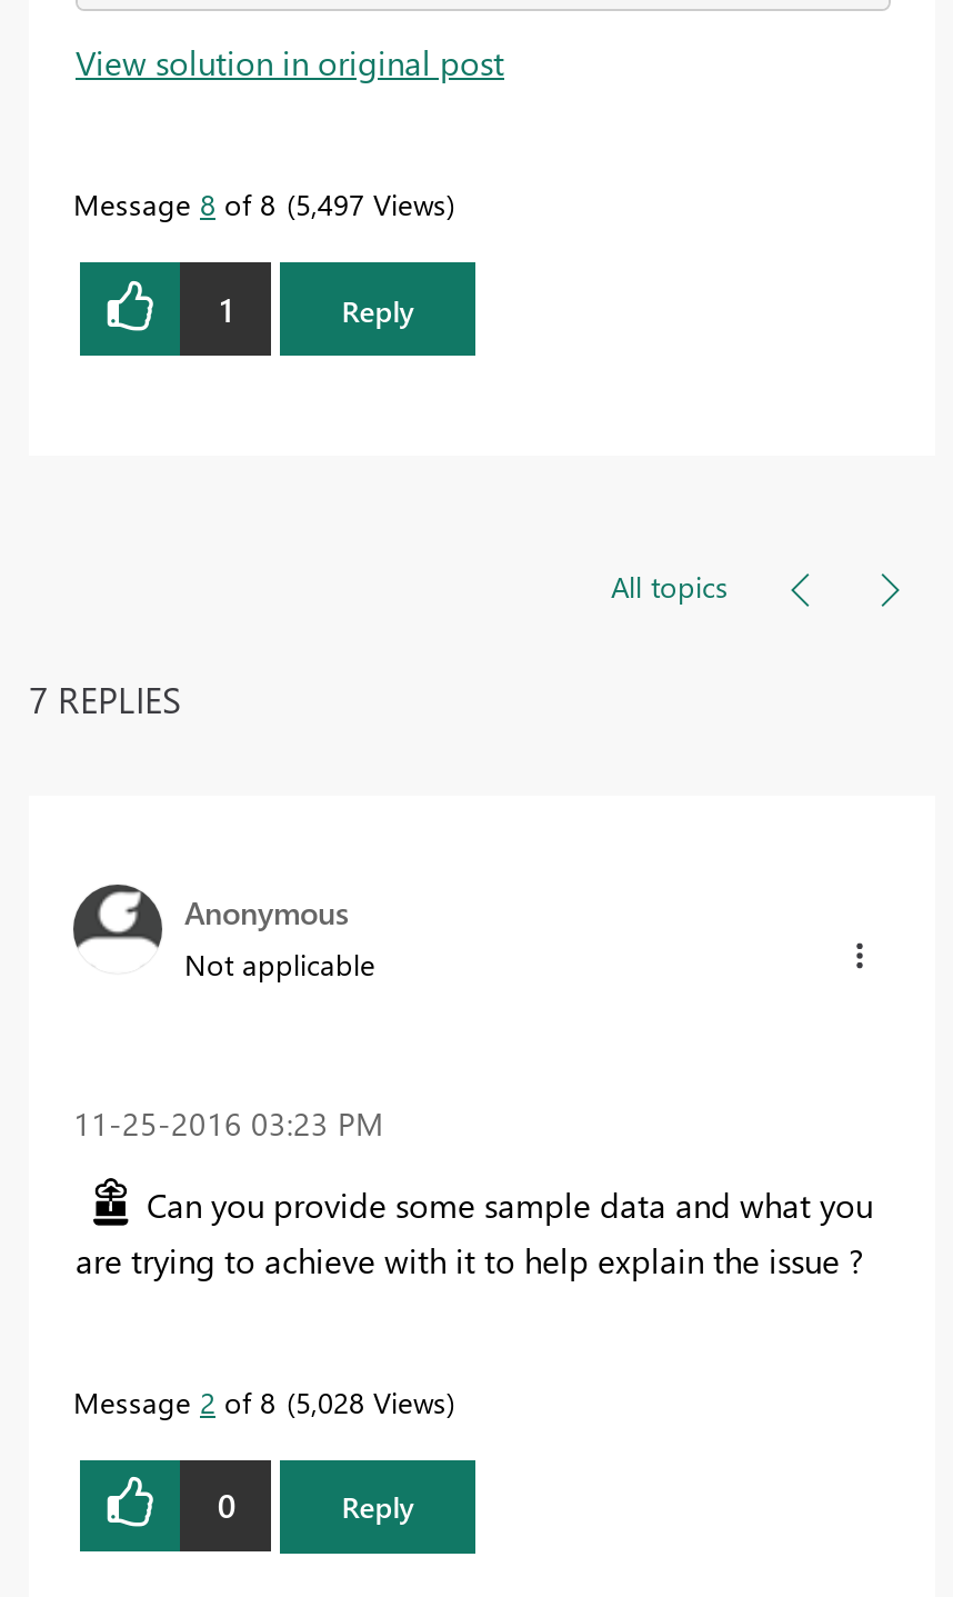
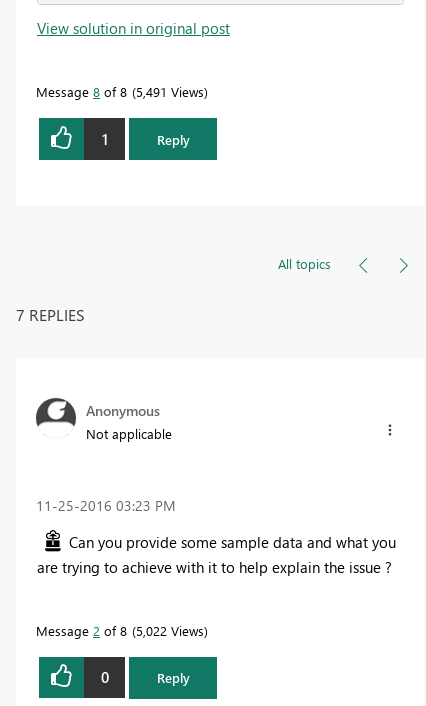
- Message 8 of 8 5,497 Views
+ Message 8 of 8 5,491 Views

- Message 2 of 8 5,028 Views
+ Message 2 of 8 5,022 Views
